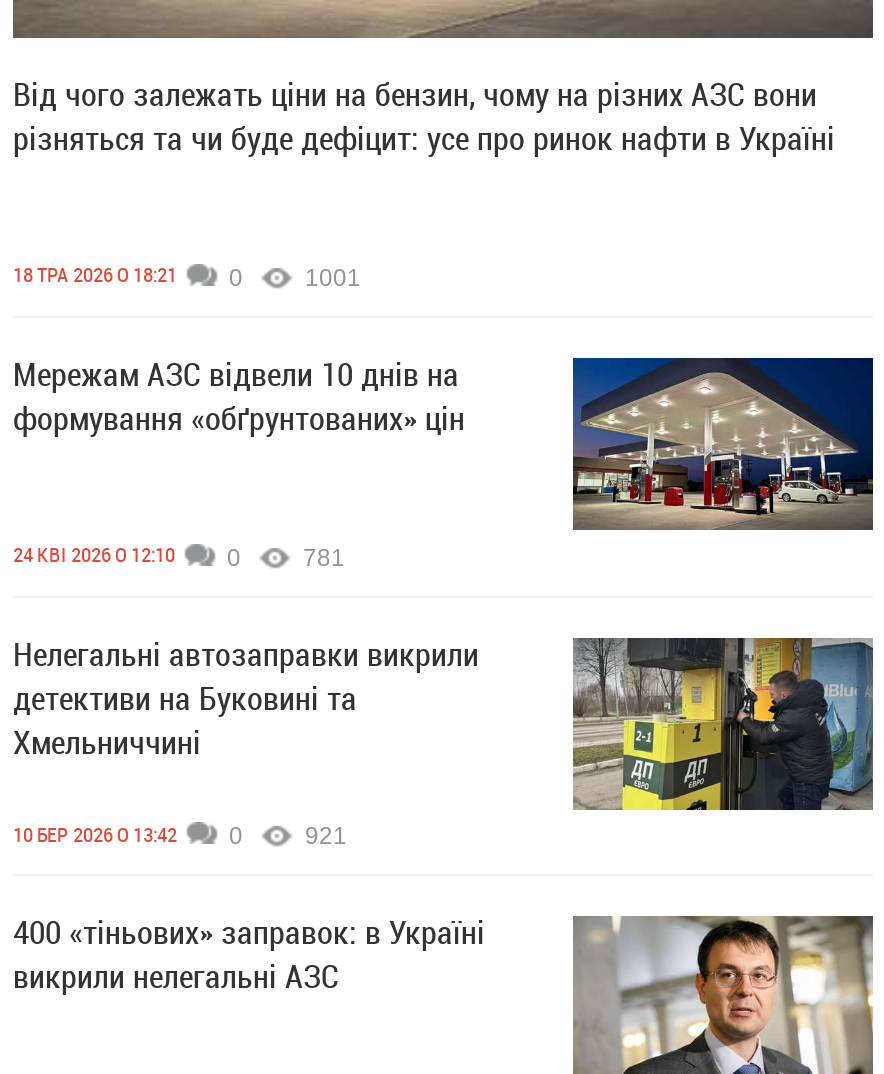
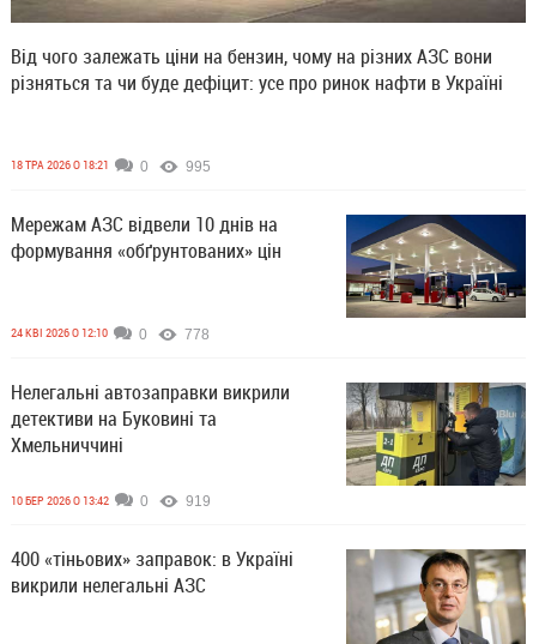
- 1001
+ 995

- 781
+ 778

- 921
+ 919
